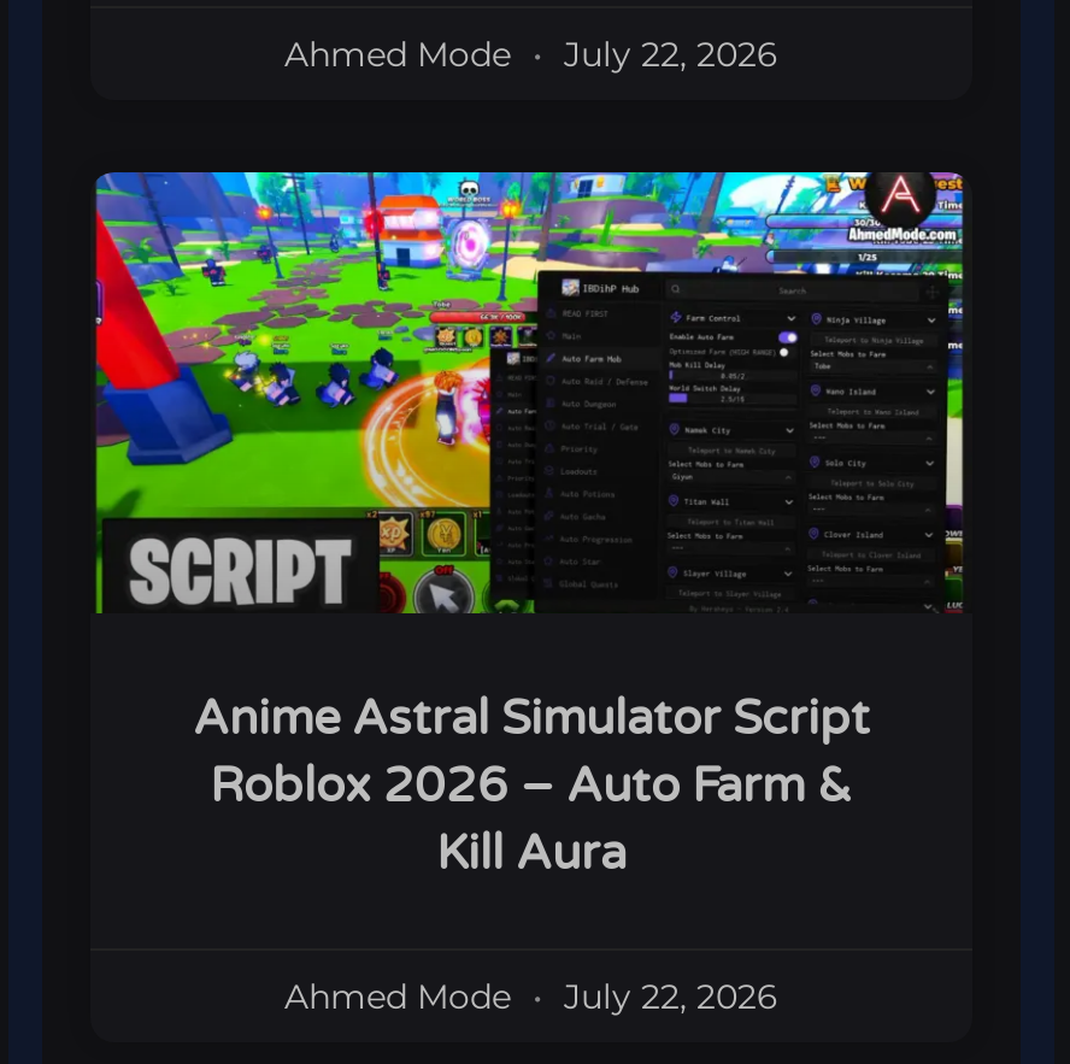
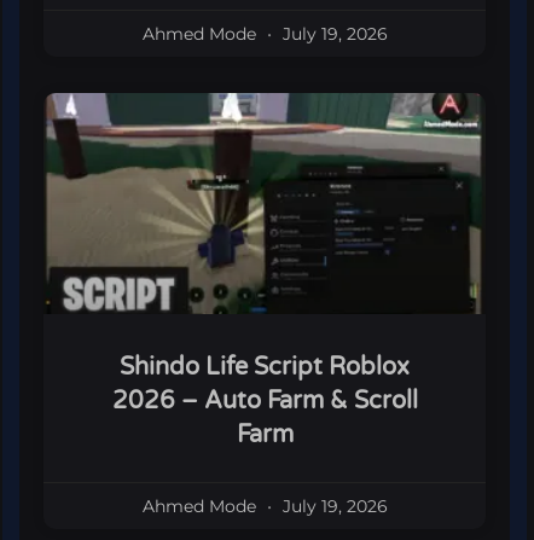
- Ahmed Mode July 22, 2026
+ Ahmed Mode July 19, 2026

- [image]
- Anime Astral Simulator Script
- Roblox 2026 – Auto Farm &
- Kill Aura
+ [image]
+ Shindo Life Script Roblox
+ 2026 – Auto Farm & Scroll
+ Farm

- Ahmed Mode July 22, 2026
+ Ahmed Mode July 19, 2026
